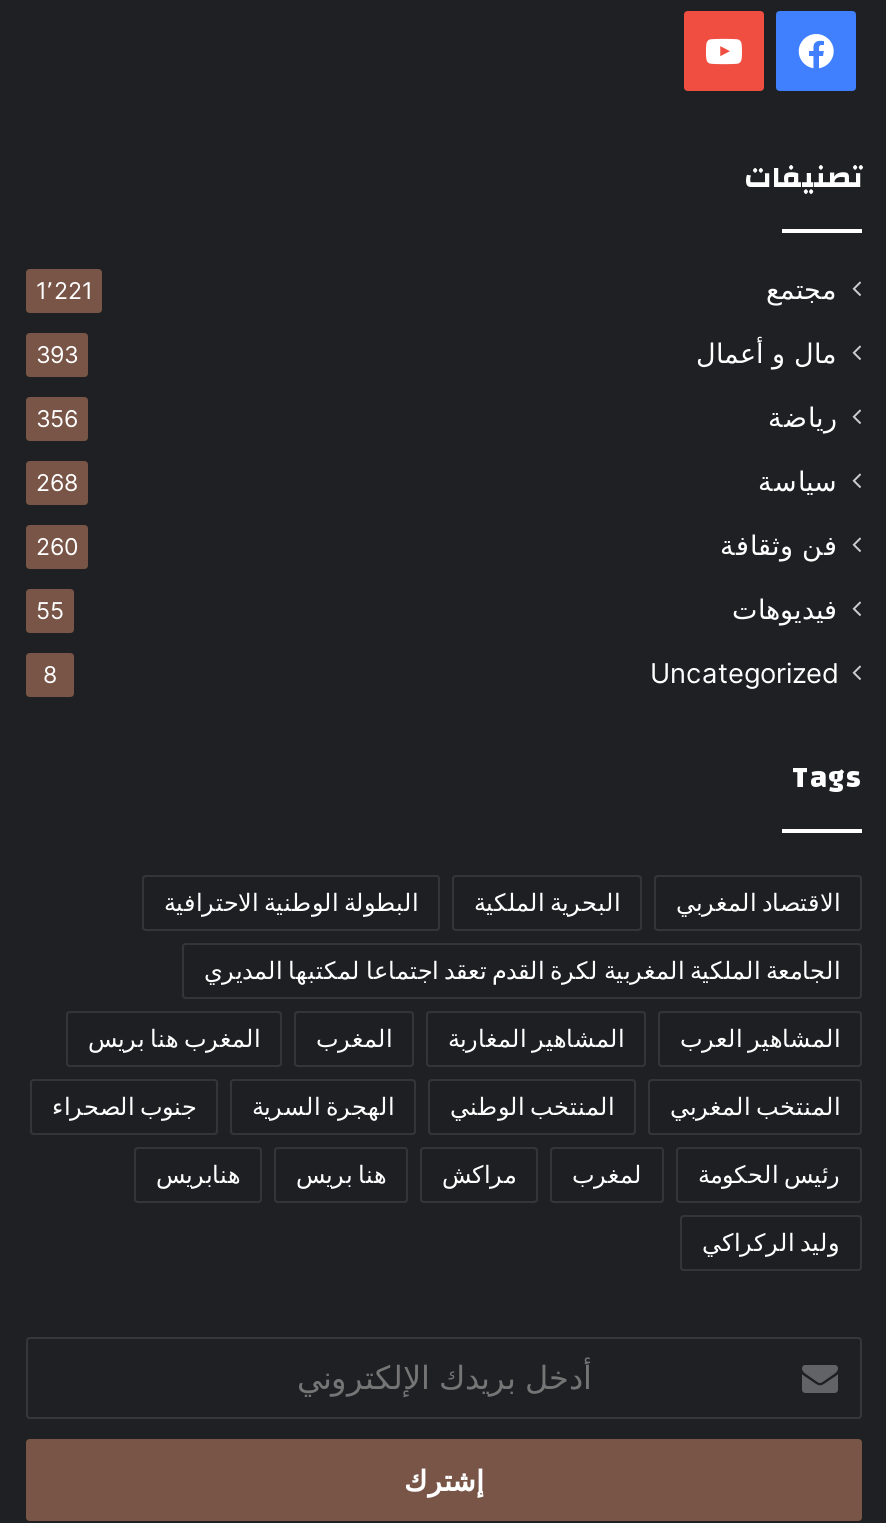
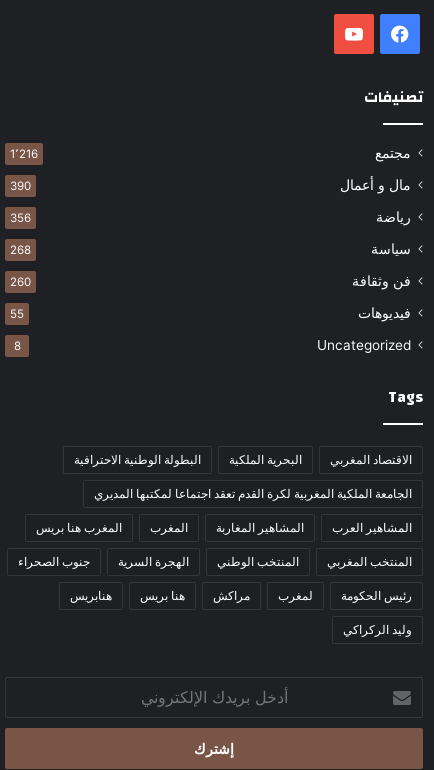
- 1٬221
+ 1٬216

- 393
+ 390
